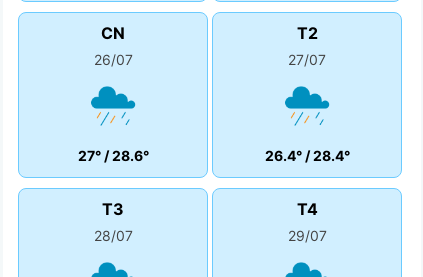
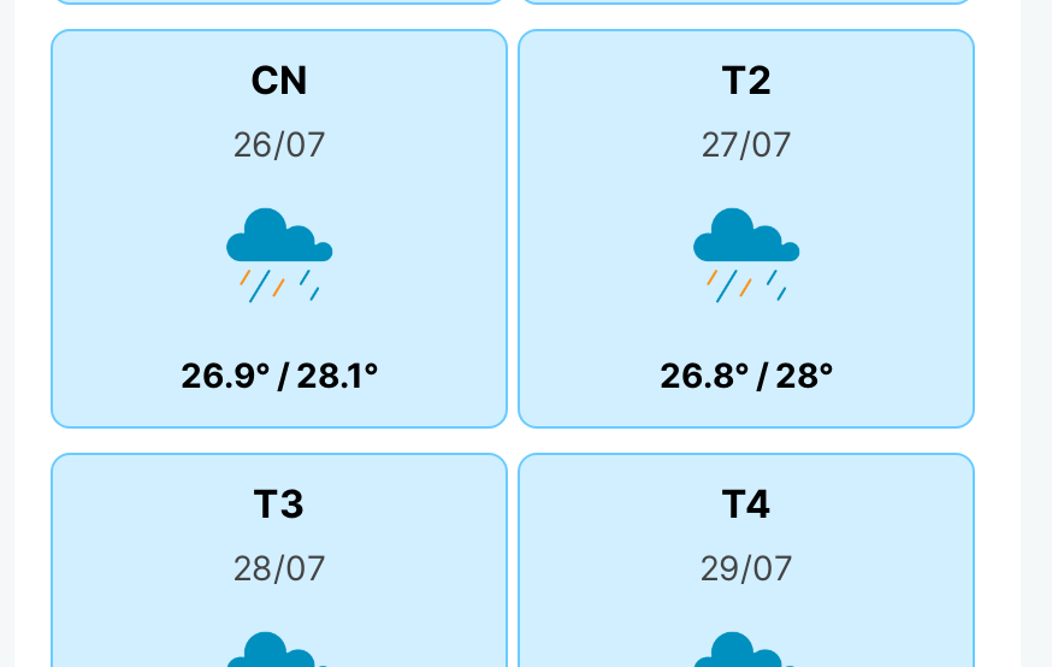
- 27° / 28.6°
+ 26.9° / 28.1°

- 26.4° / 28.4°
+ 26.8° / 28°
